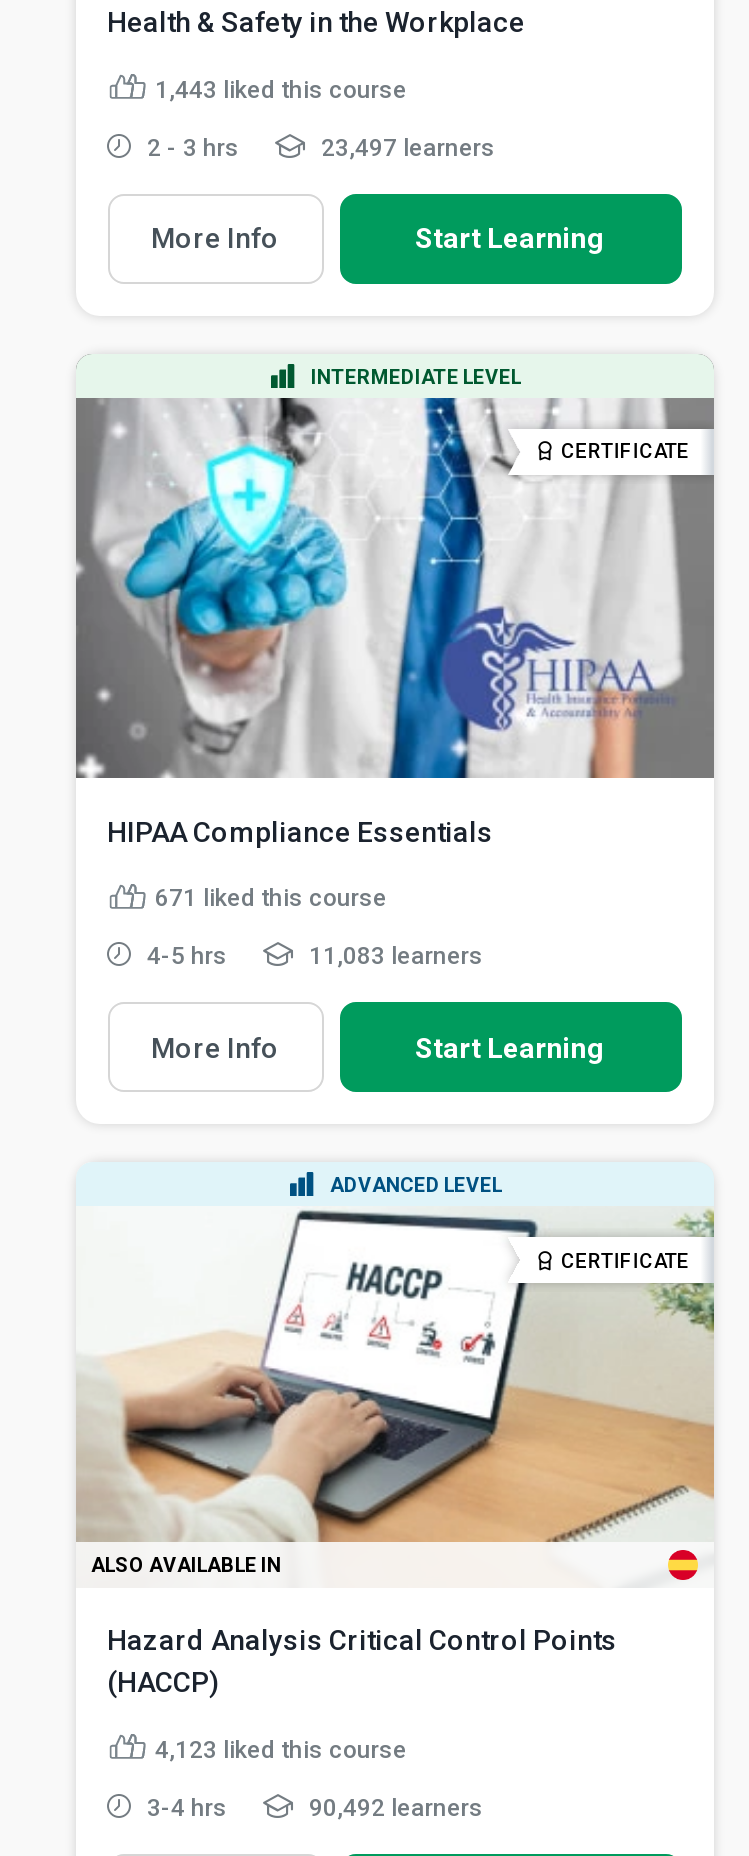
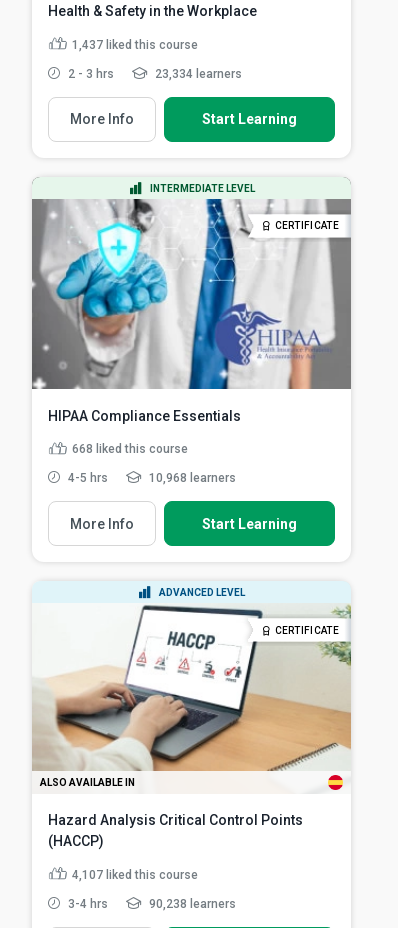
- 1,443 liked this course
+ 1,437 liked this course

- 23,497 learners
+ 23,334 learners

- 671 liked this course
+ 668 liked this course

- 11,083 learners
+ 10,968 learners

- 4,123 liked this course
+ 4,107 liked this course

- 90,492 learners
+ 90,238 learners
